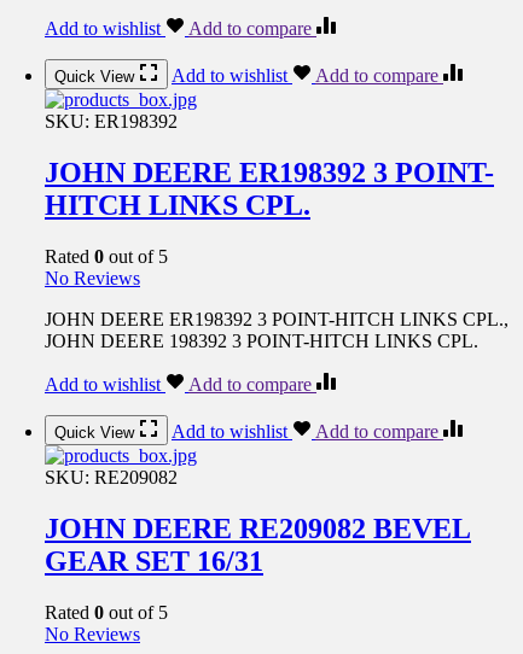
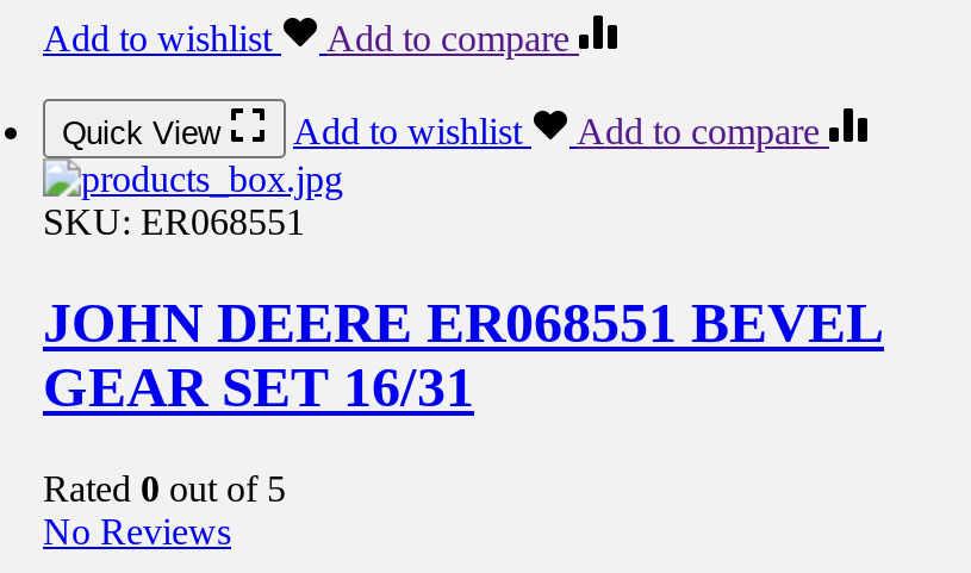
- SKU: ER198392
- JOHN DEERE ER198392 3 POINT-
- HITCH LINKS CPL.
- Rated 0 out of 5
- No Reviews
- JOHN DEERE ER198392 3 POINT-HITCH LINKS CPL.,
- JOHN DEERE 198392 3 POINT-HITCH LINKS CPL.
- Add to wishlist
- Add to compare
- Quick View
- Add to wishlist
- Add to compare
- SKU: RE209082
- JOHN DEERE RE209082 BEVEL
+ SKU: ER068551
+ JOHN DEERE ER068551 BEVEL
